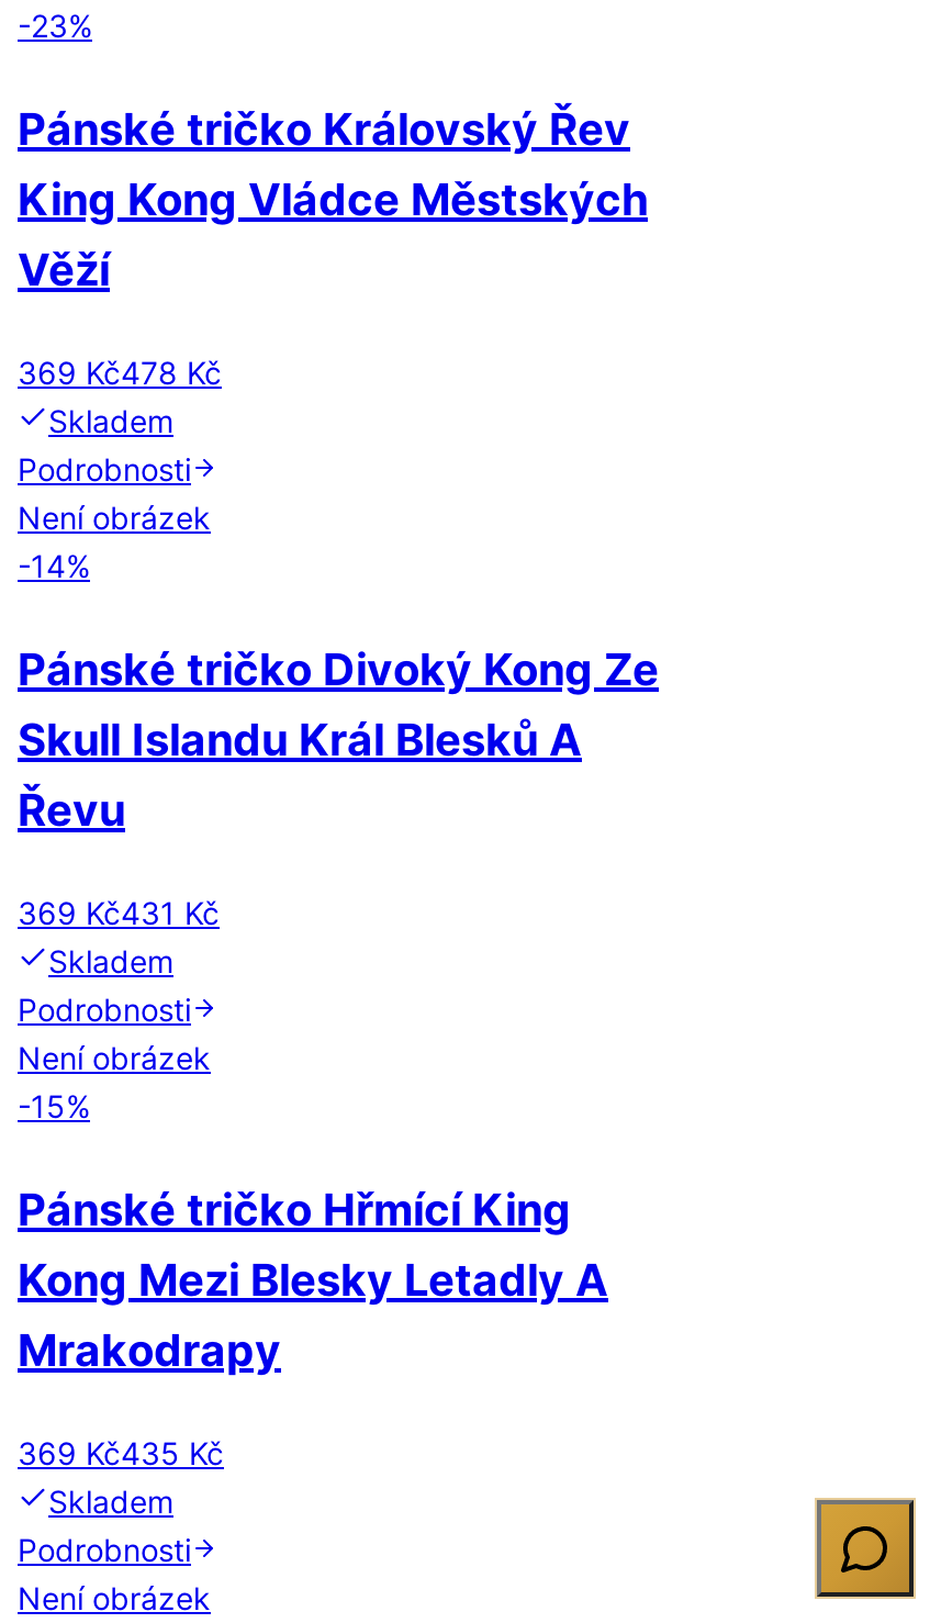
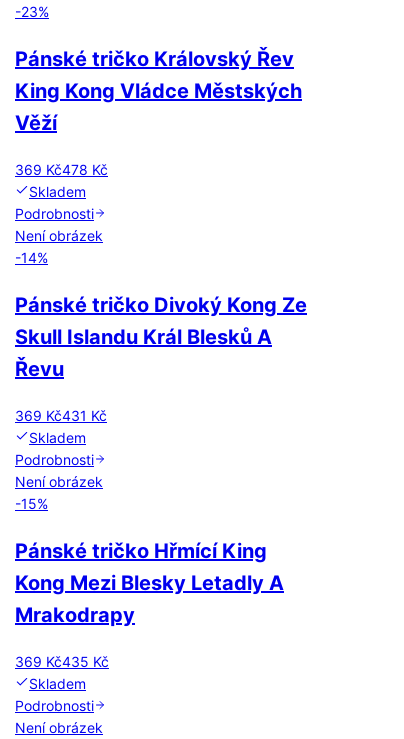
- [image]
